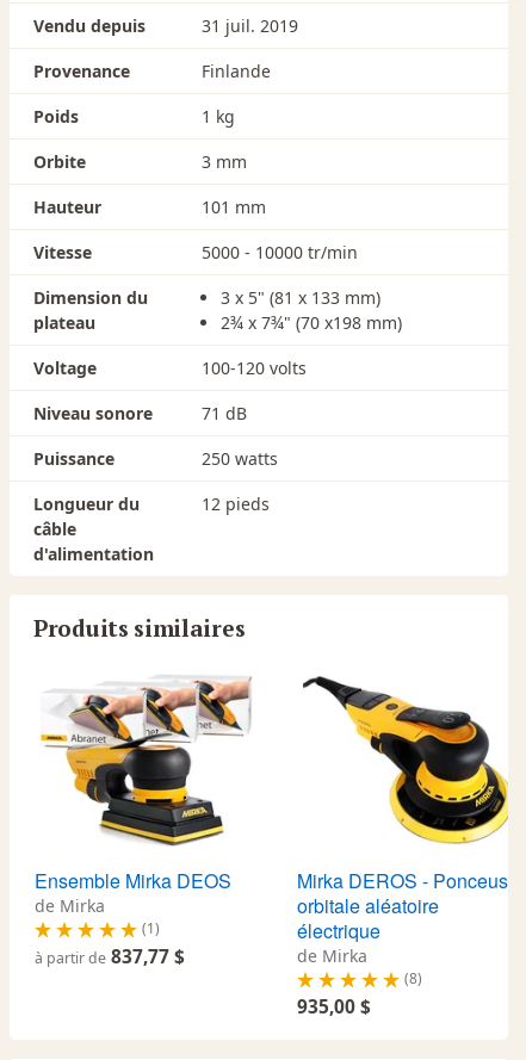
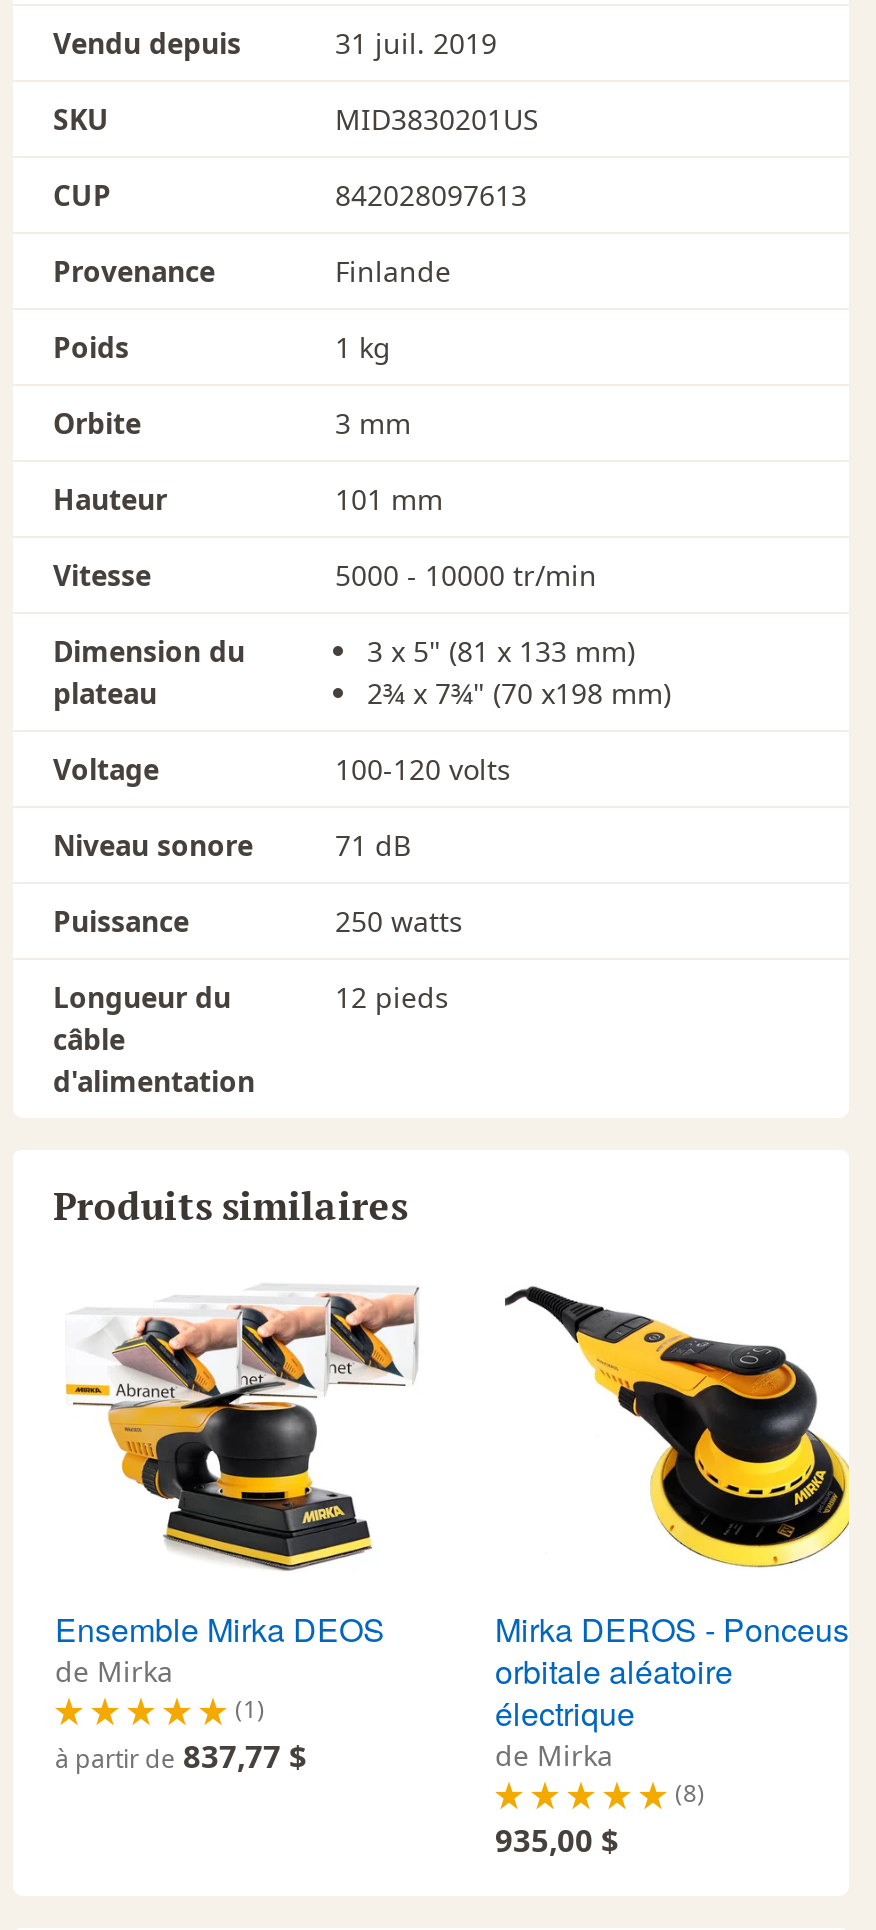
+ SKU
+ MID3830201US
+ CUP
+ 842028097613
